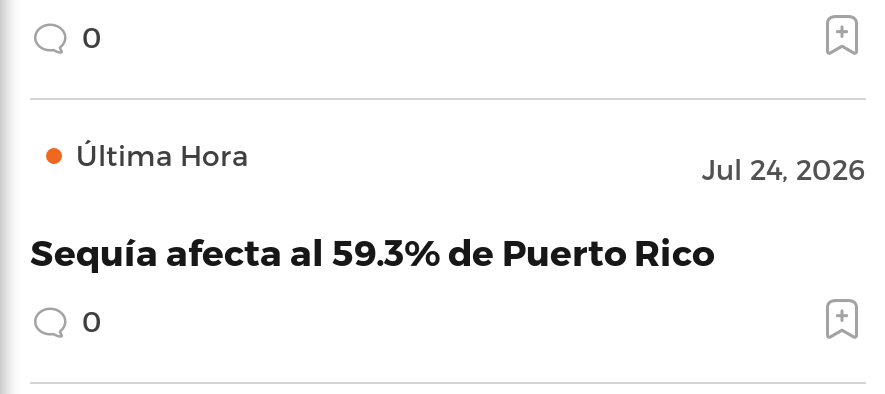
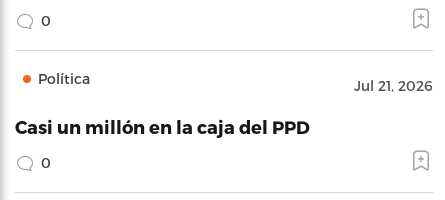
- Última Hora
- Jul 24, 2026
+ Política
+ Jul 21, 2026

- Sequía afecta al 59.3% de Puerto Rico
+ Casi un millón en la caja del PPD
